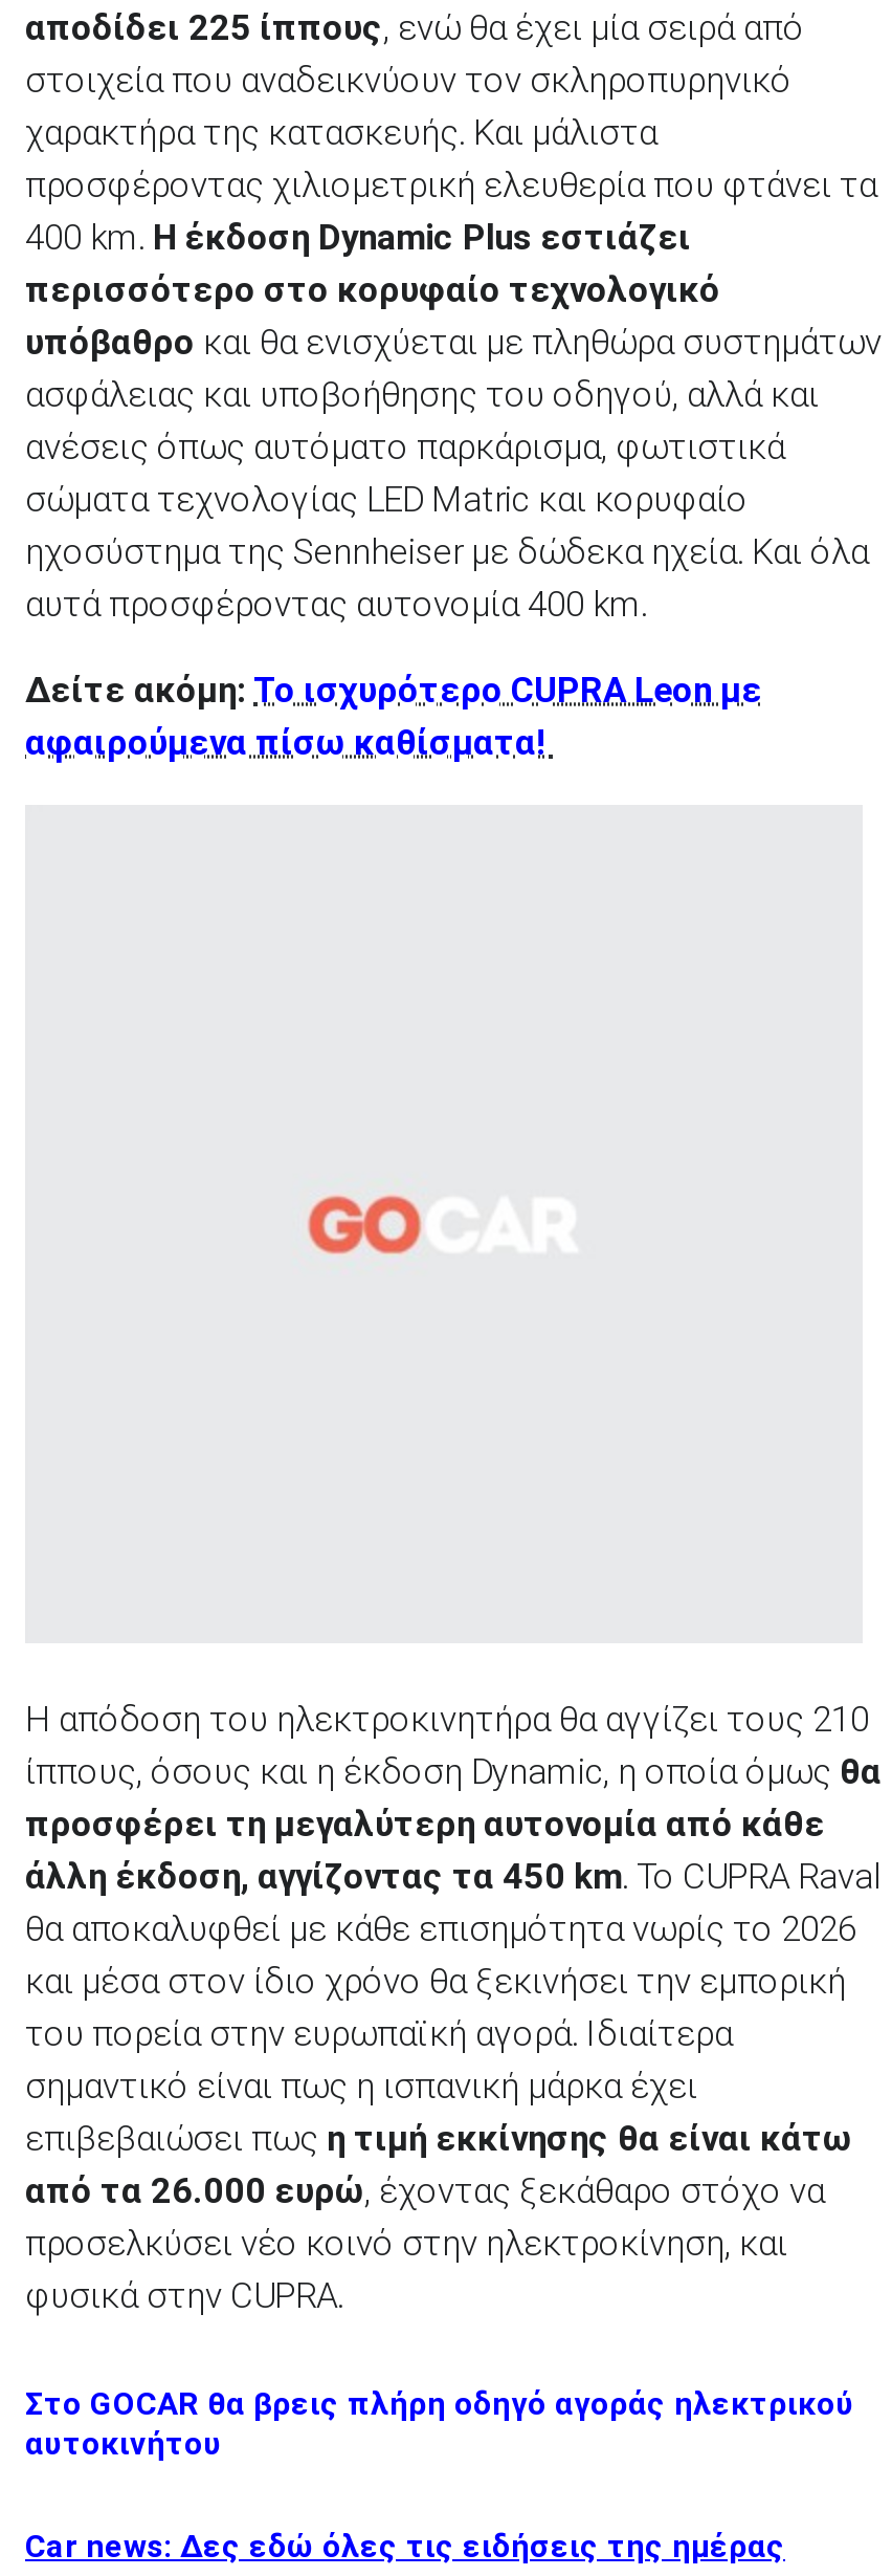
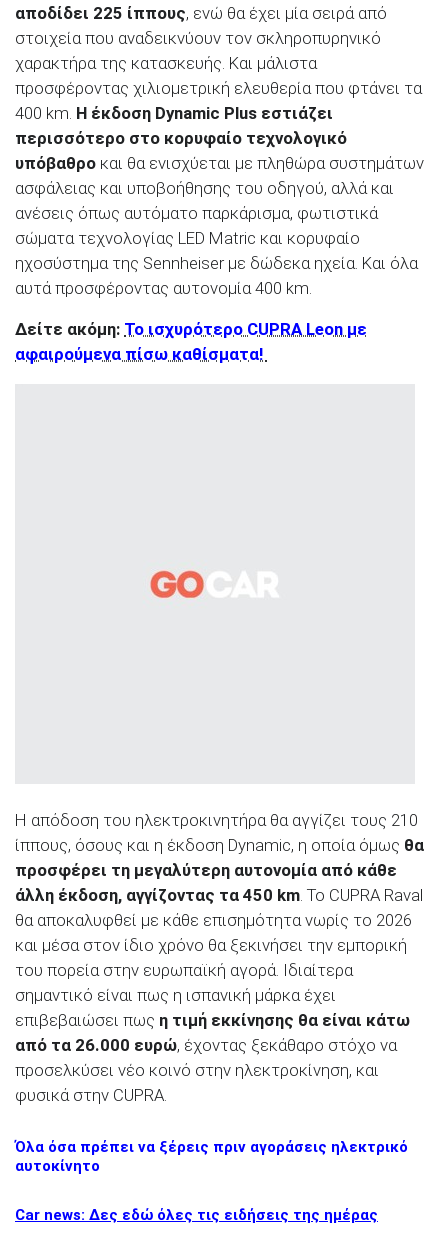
- Στο GOCAR θα βρεις πλήρη οδηγό αγοράς ηλεκτρικού
- αυτοκινήτου
+ Όλα όσα πρέπει να ξέρεις πριν αγοράσεις ηλεκτρικό
+ αυτοκίνητο
